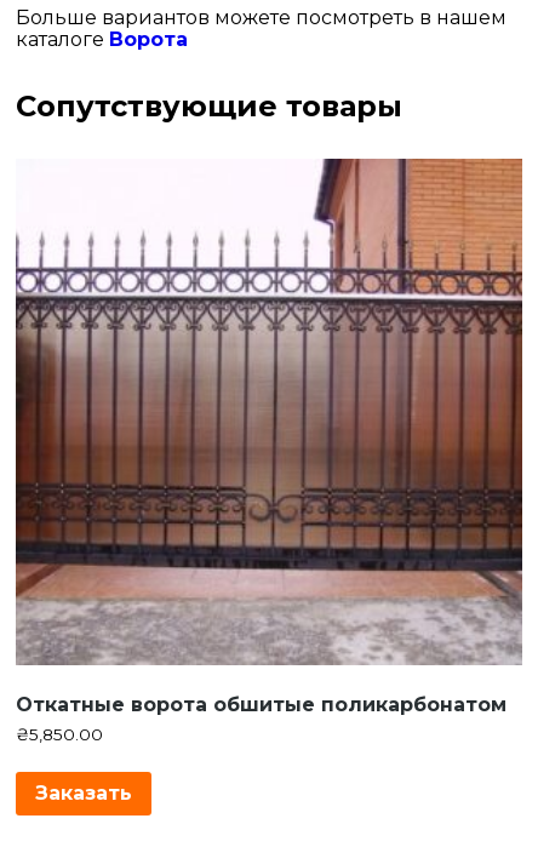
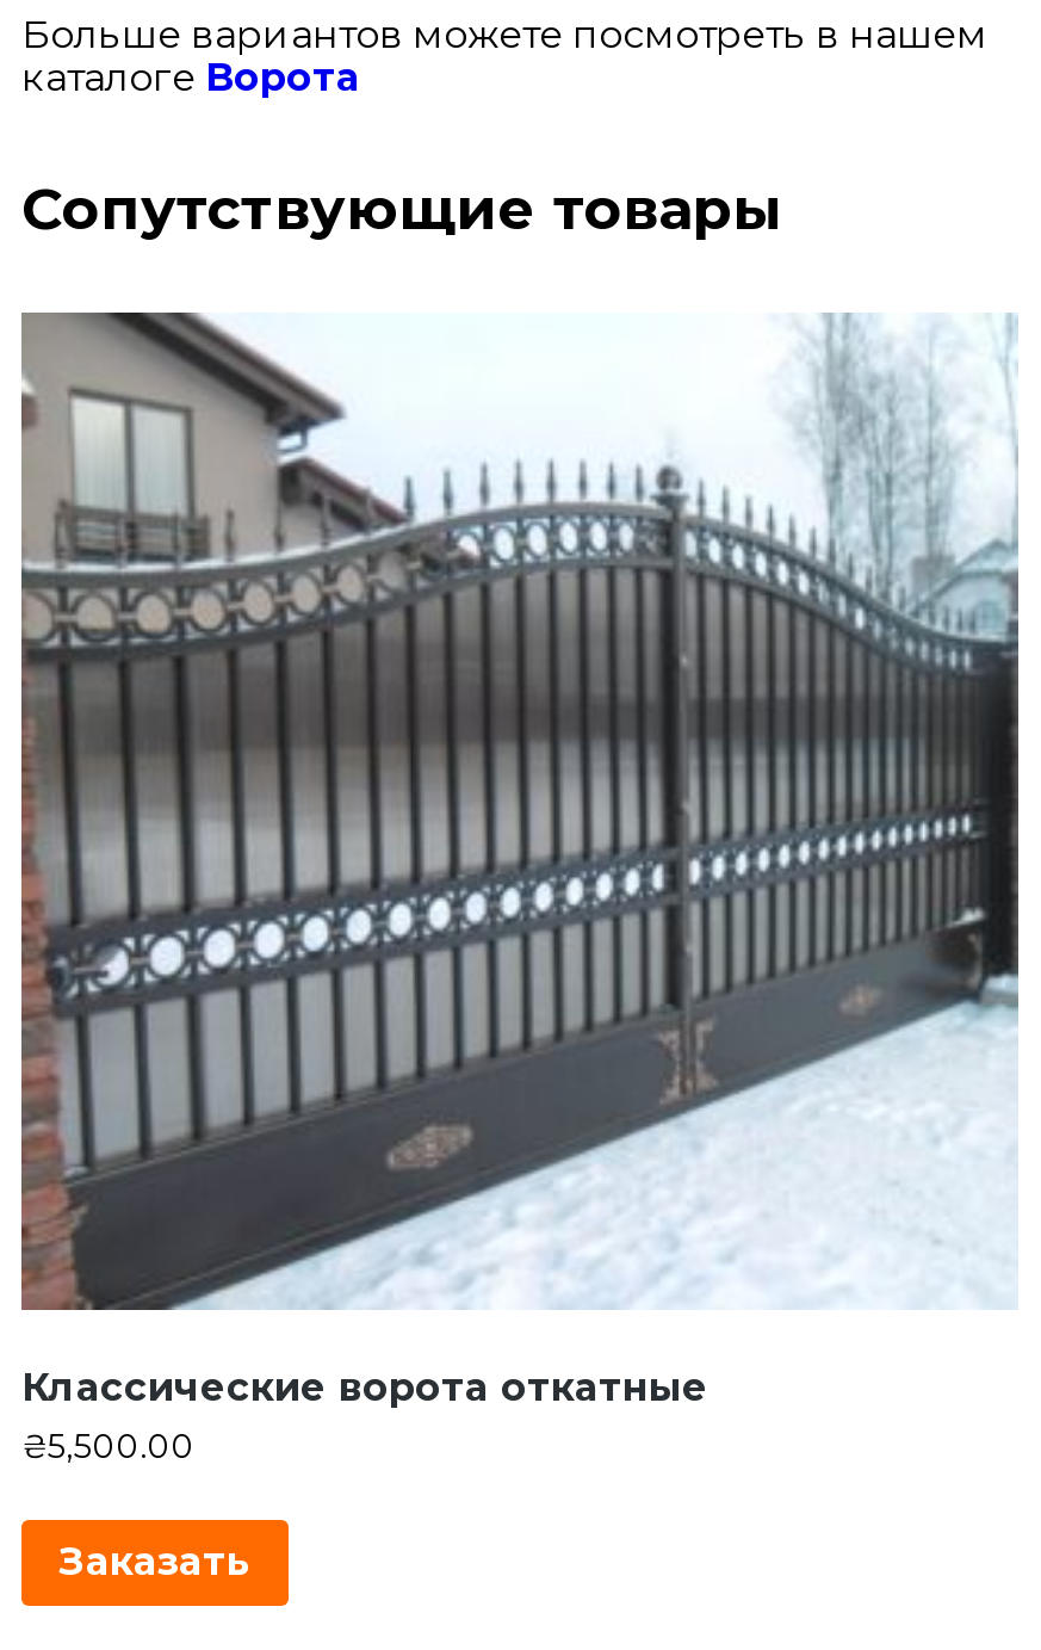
- [image]
- Откатные ворота обшитые поликарбонатом
- ₴5,850.00
+ [image]
+ Классические ворота откатные
+ ₴5,500.00
